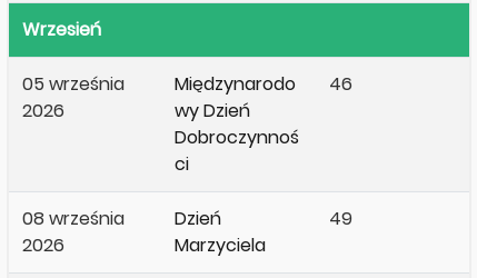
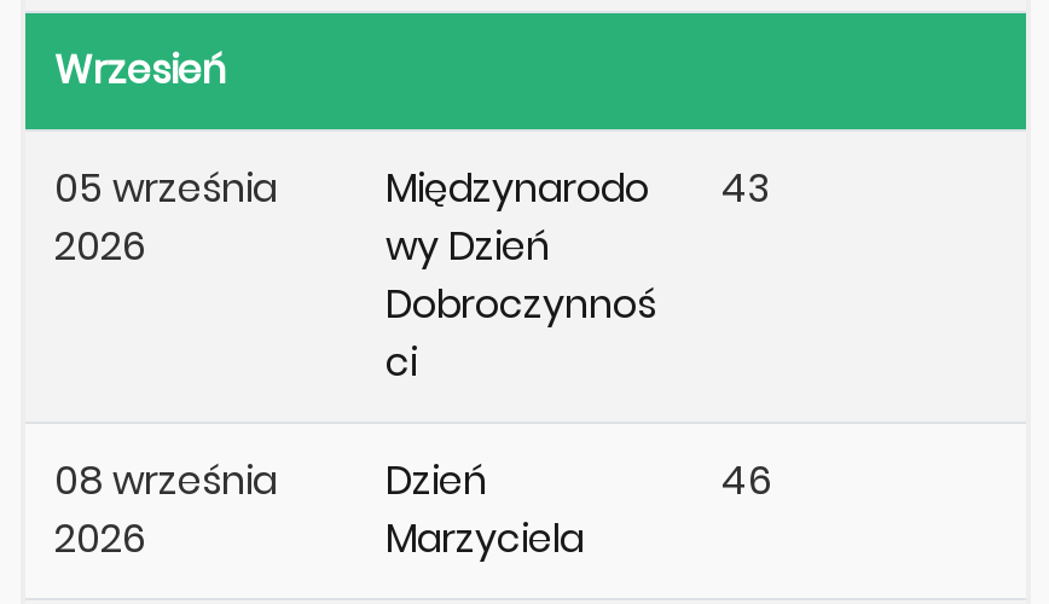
- 05 września Międzynarodo 46
+ 05 września Międzynarodo 43

- 49
+ 46
